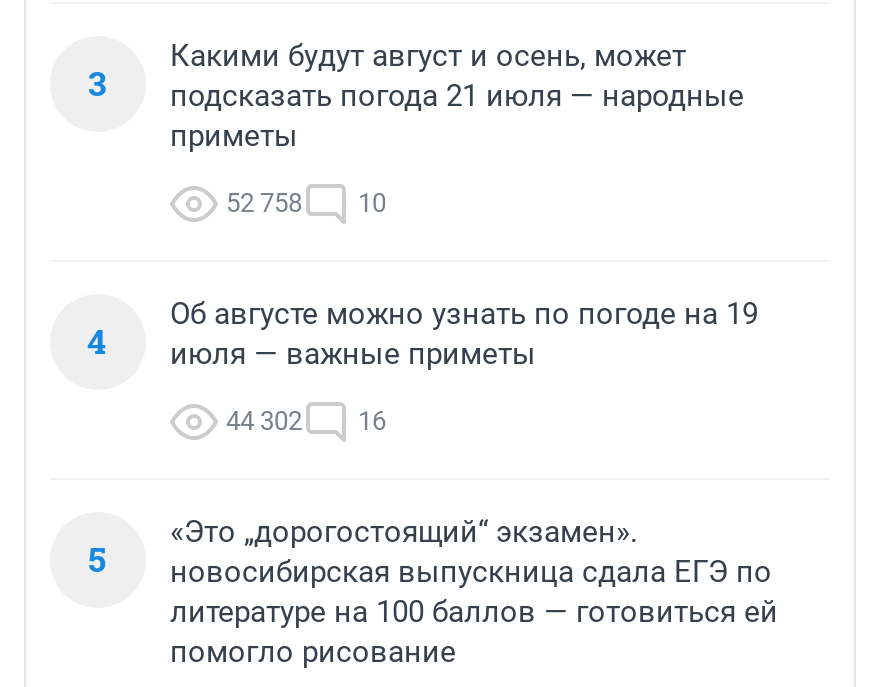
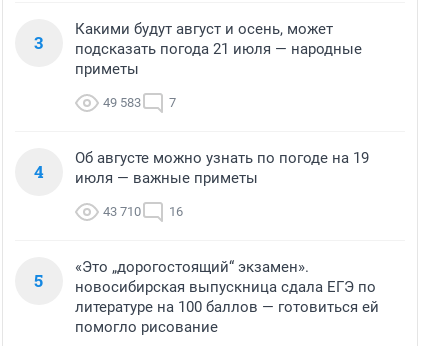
- 52 758
+ 49 583

- 10
+ 7

- 44 302 16
+ 43 710 16
